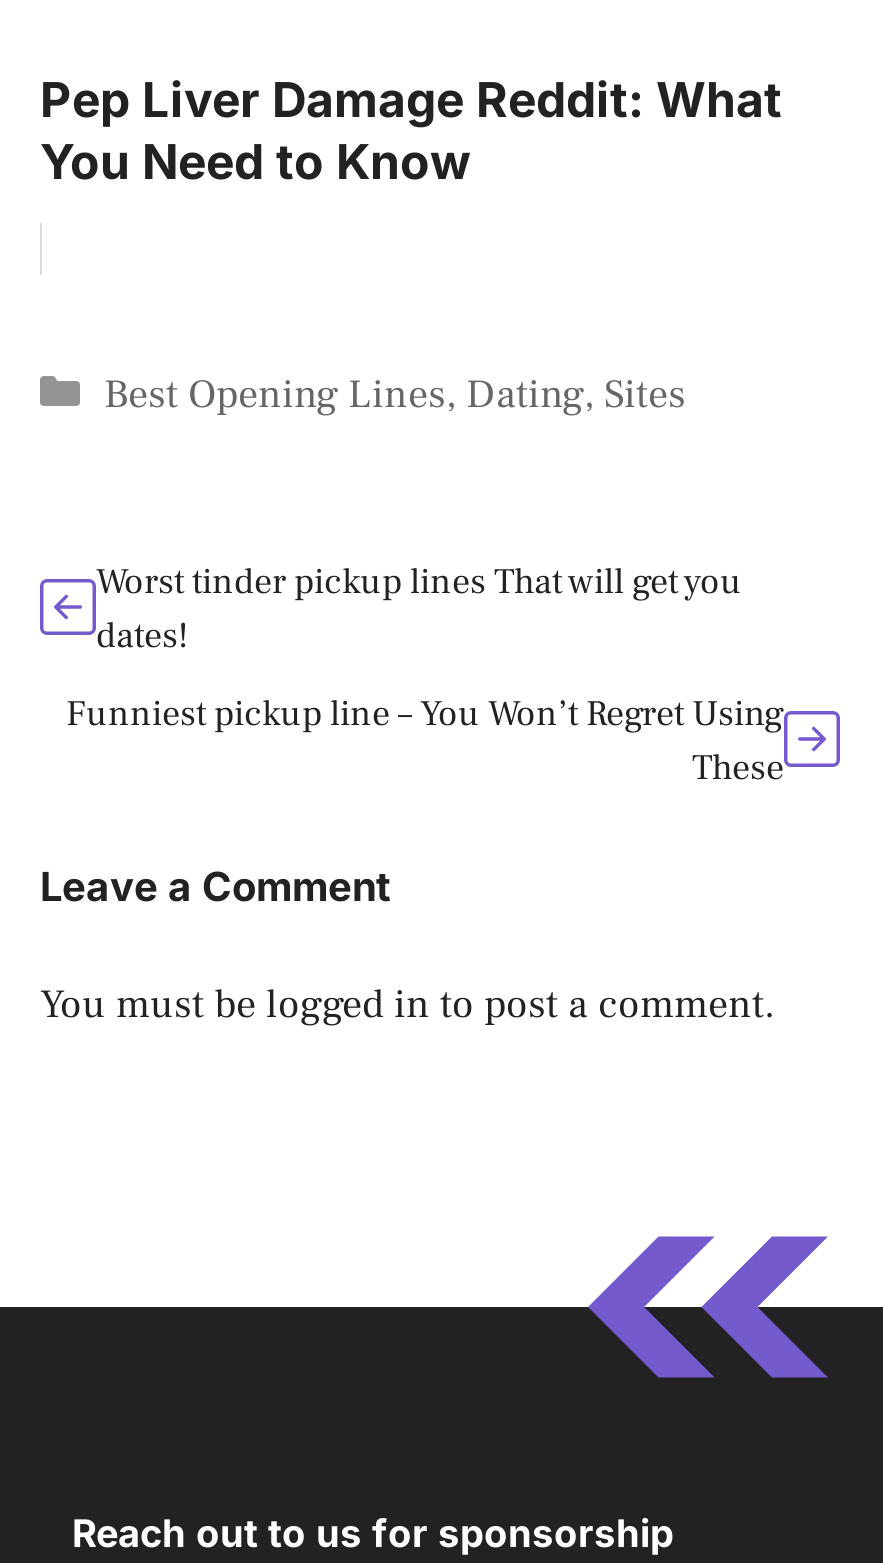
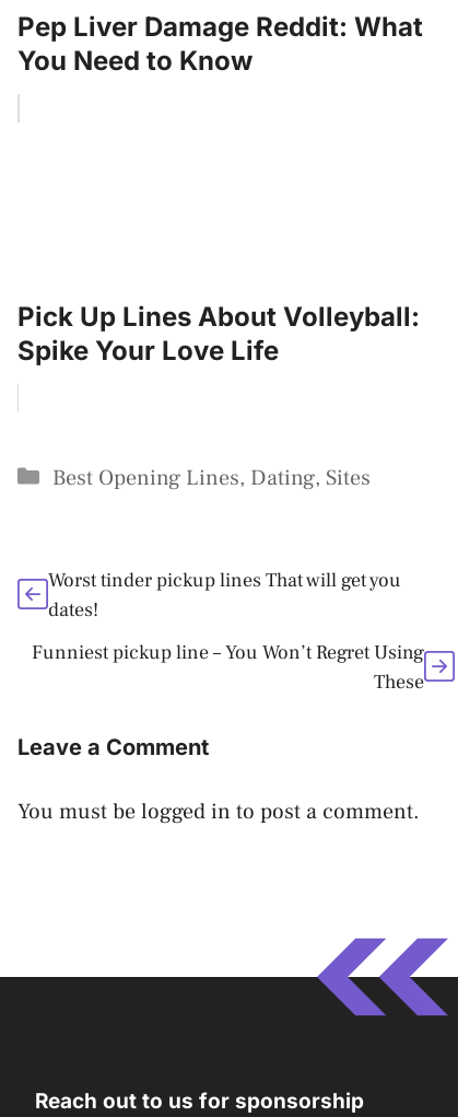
+ Pick Up Lines About Volleyball:
+ Spike Your Love Life
